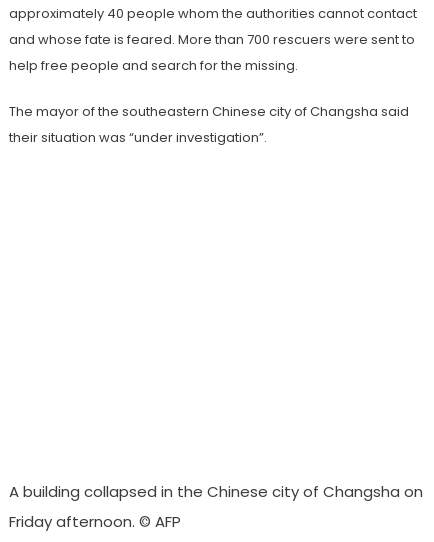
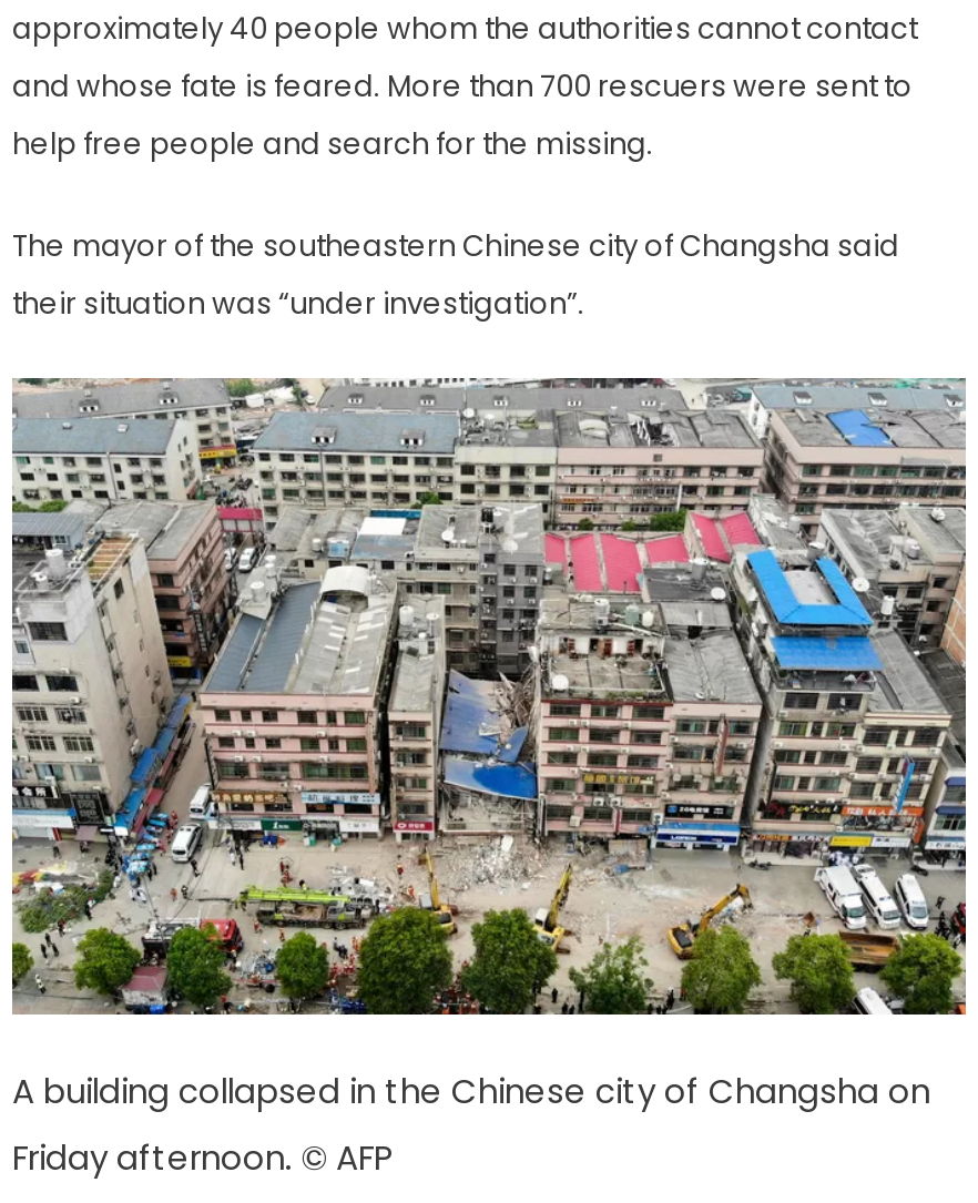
+ [image]
